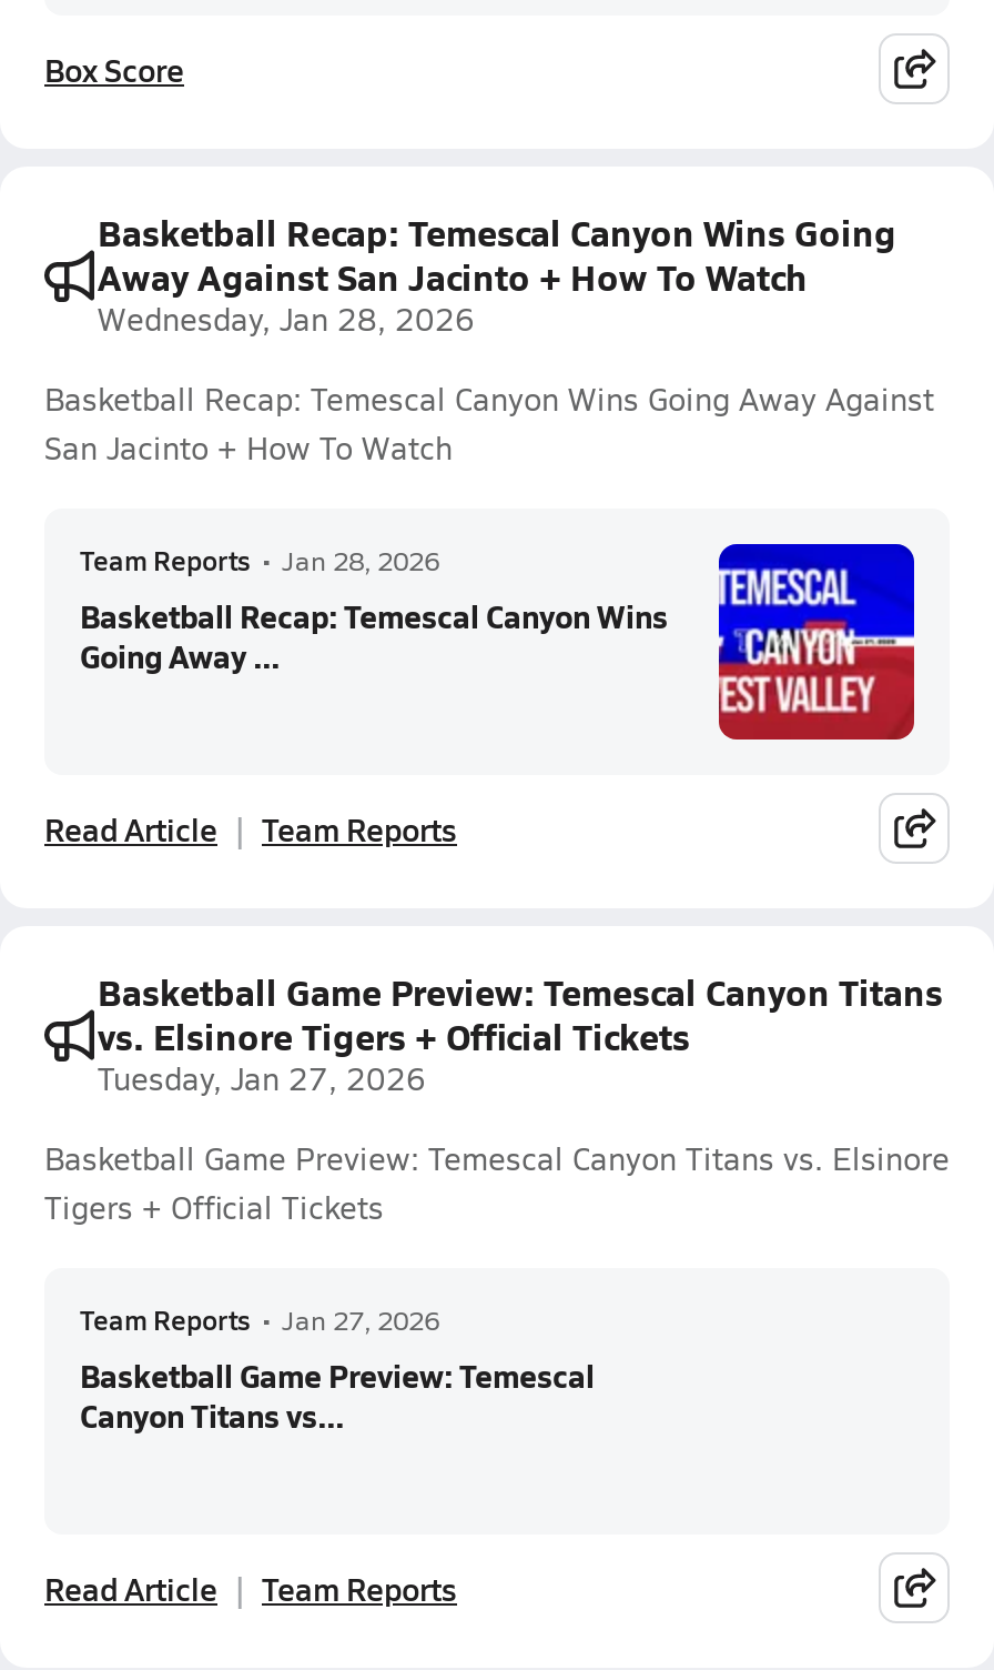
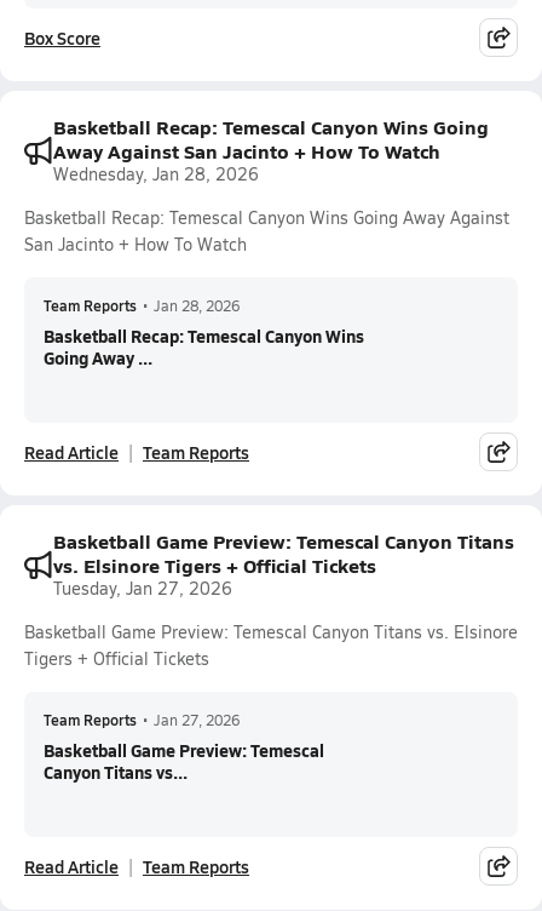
- [image]
